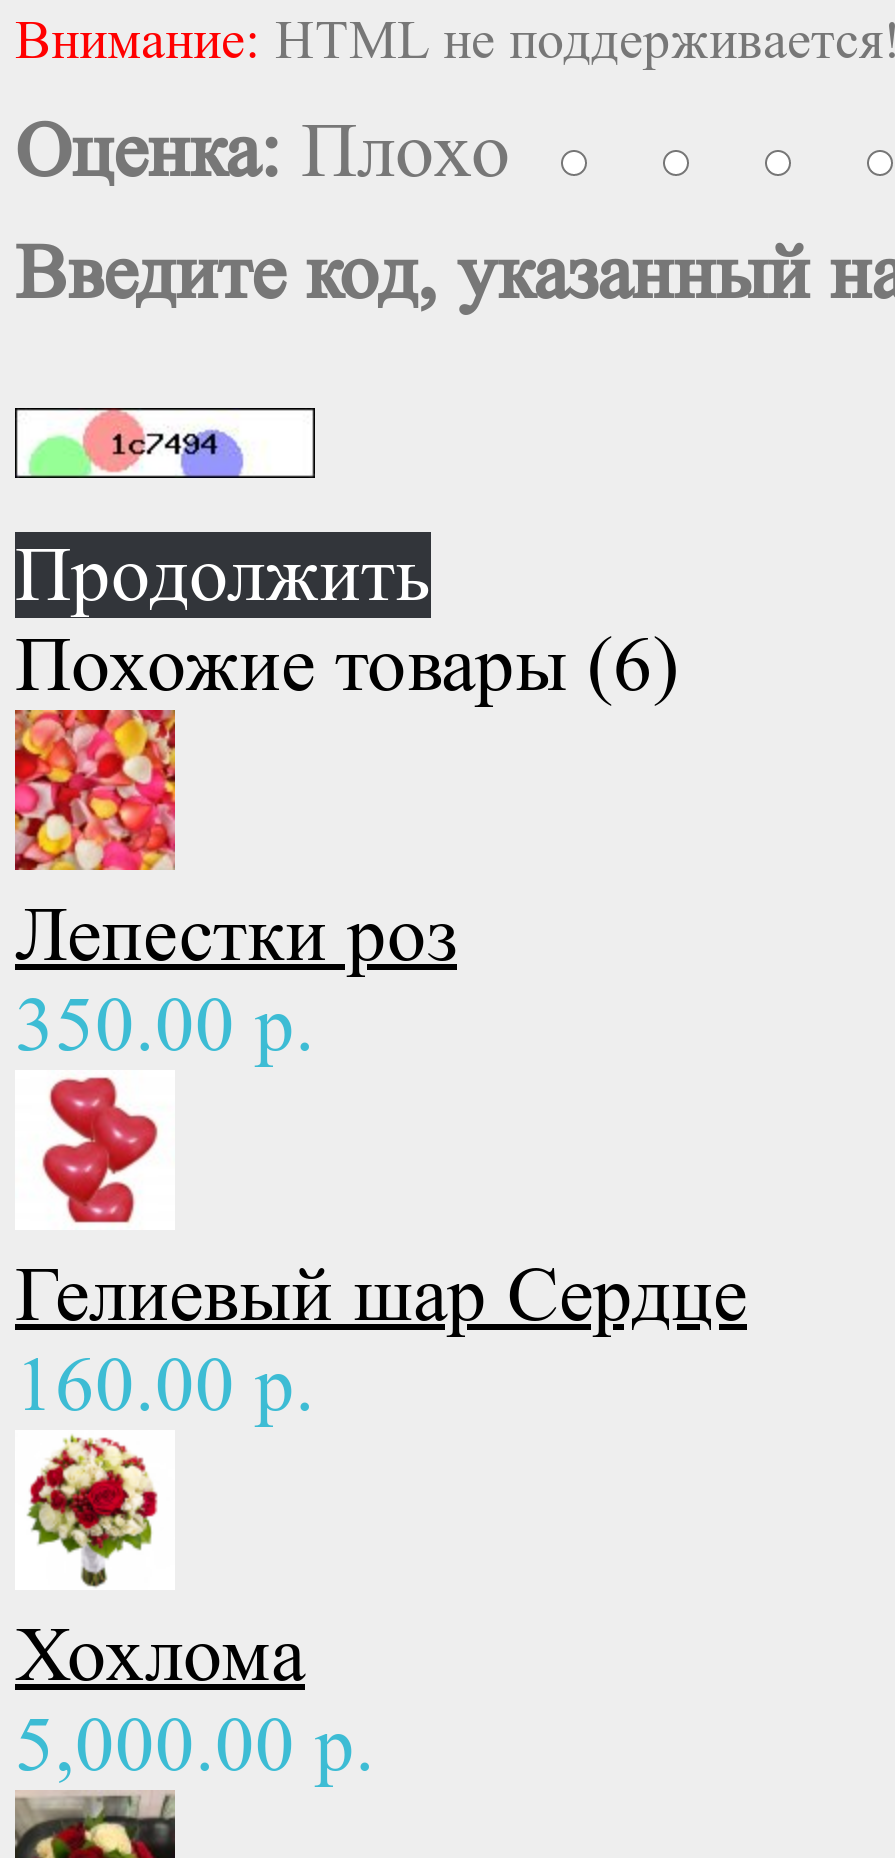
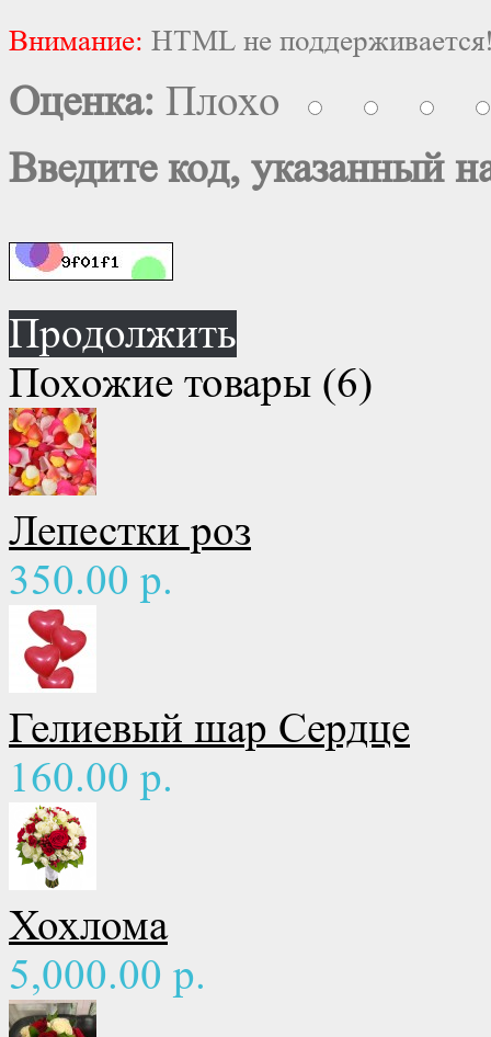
- [image]
+ [image]
